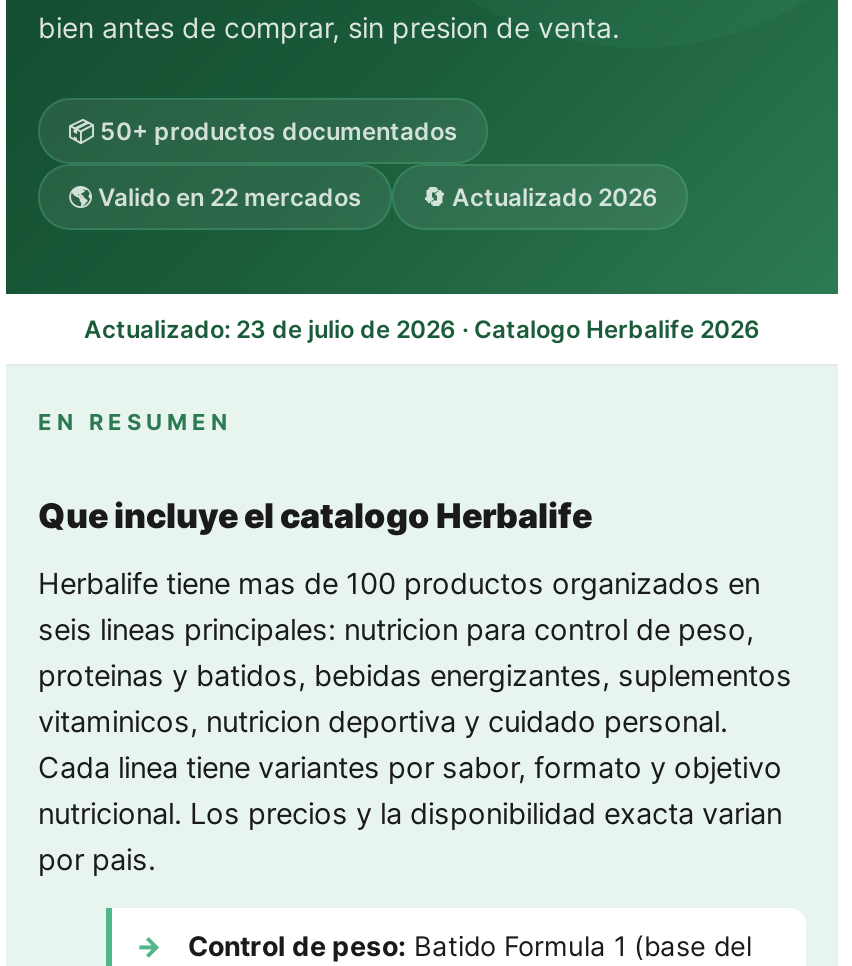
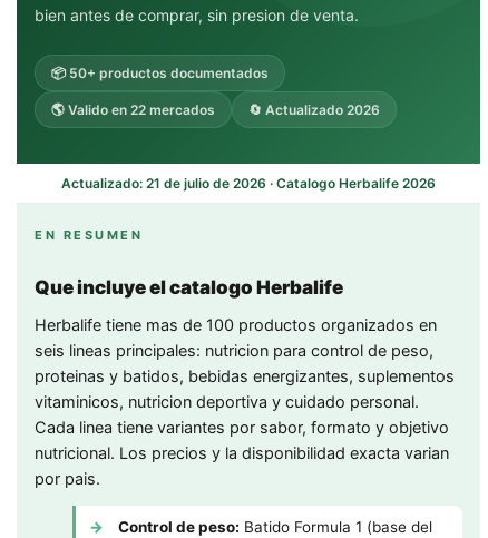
- Actualizado: 23 de julio de 2026 · Catalogo Herbalife 2026
+ Actualizado: 21 de julio de 2026 · Catalogo Herbalife 2026
